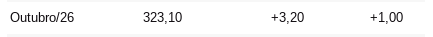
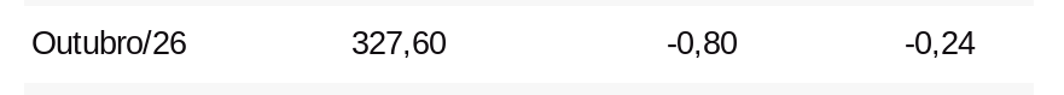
- 323,10
+ 327,60

- +3,20
+ -0,80

- +1,00
+ -0,24
